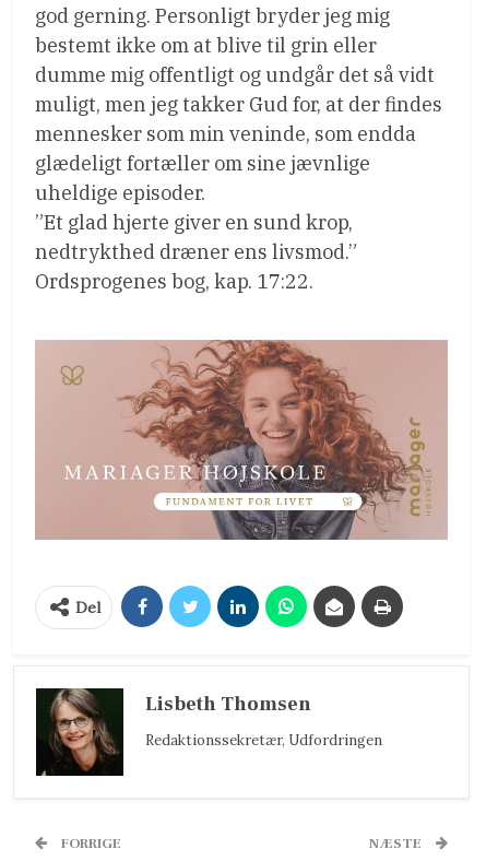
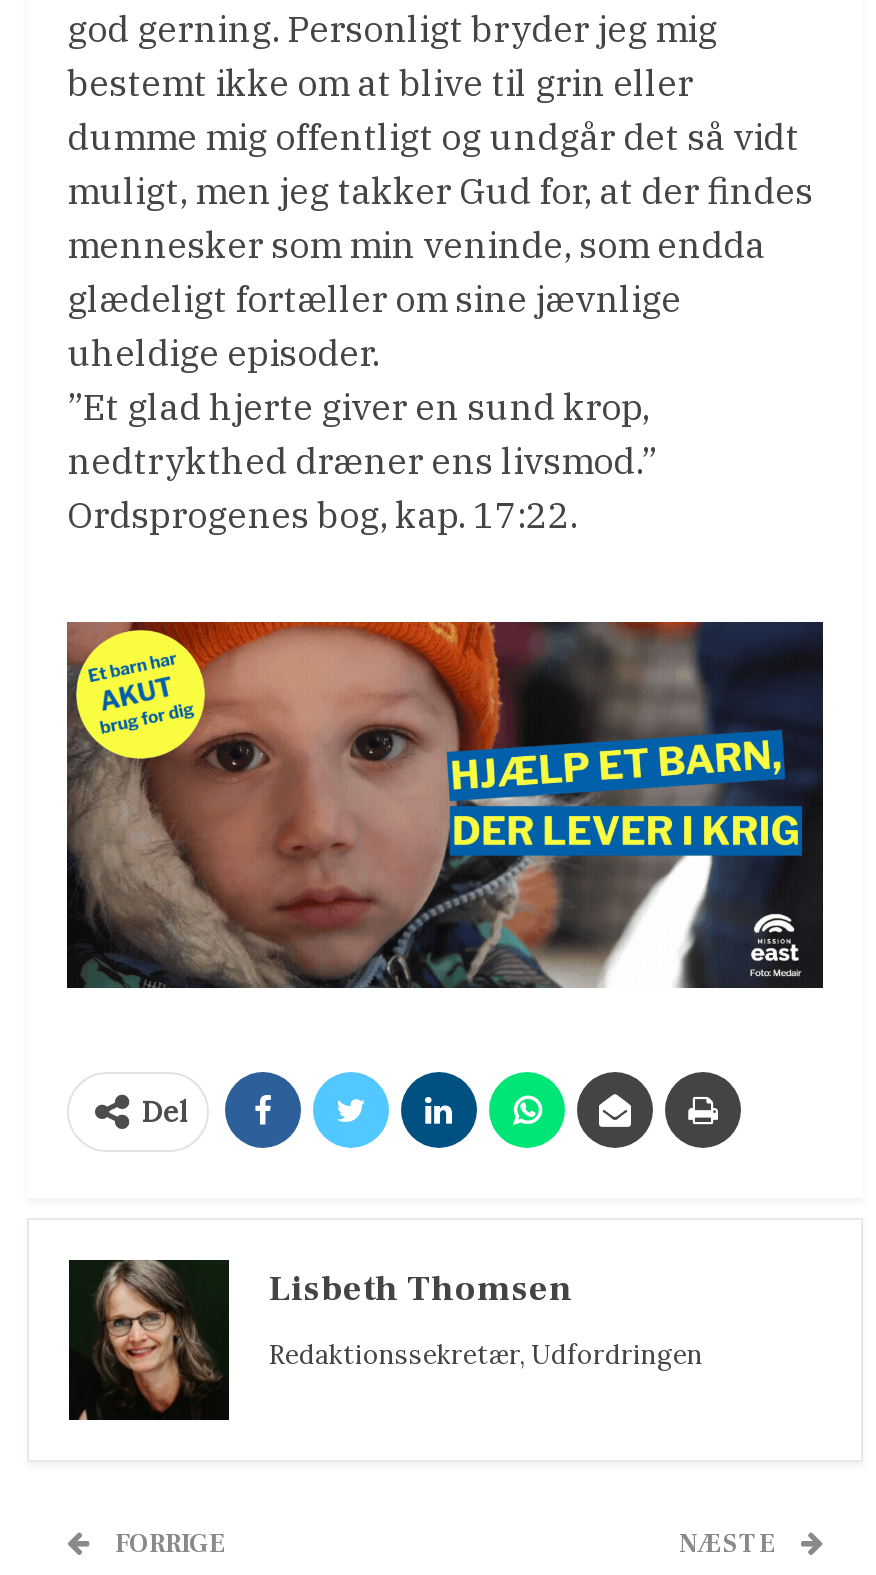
- [image]
+ [image]
